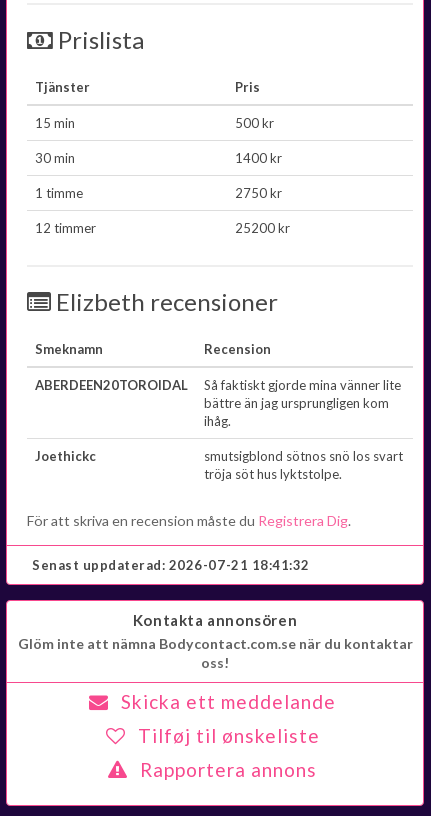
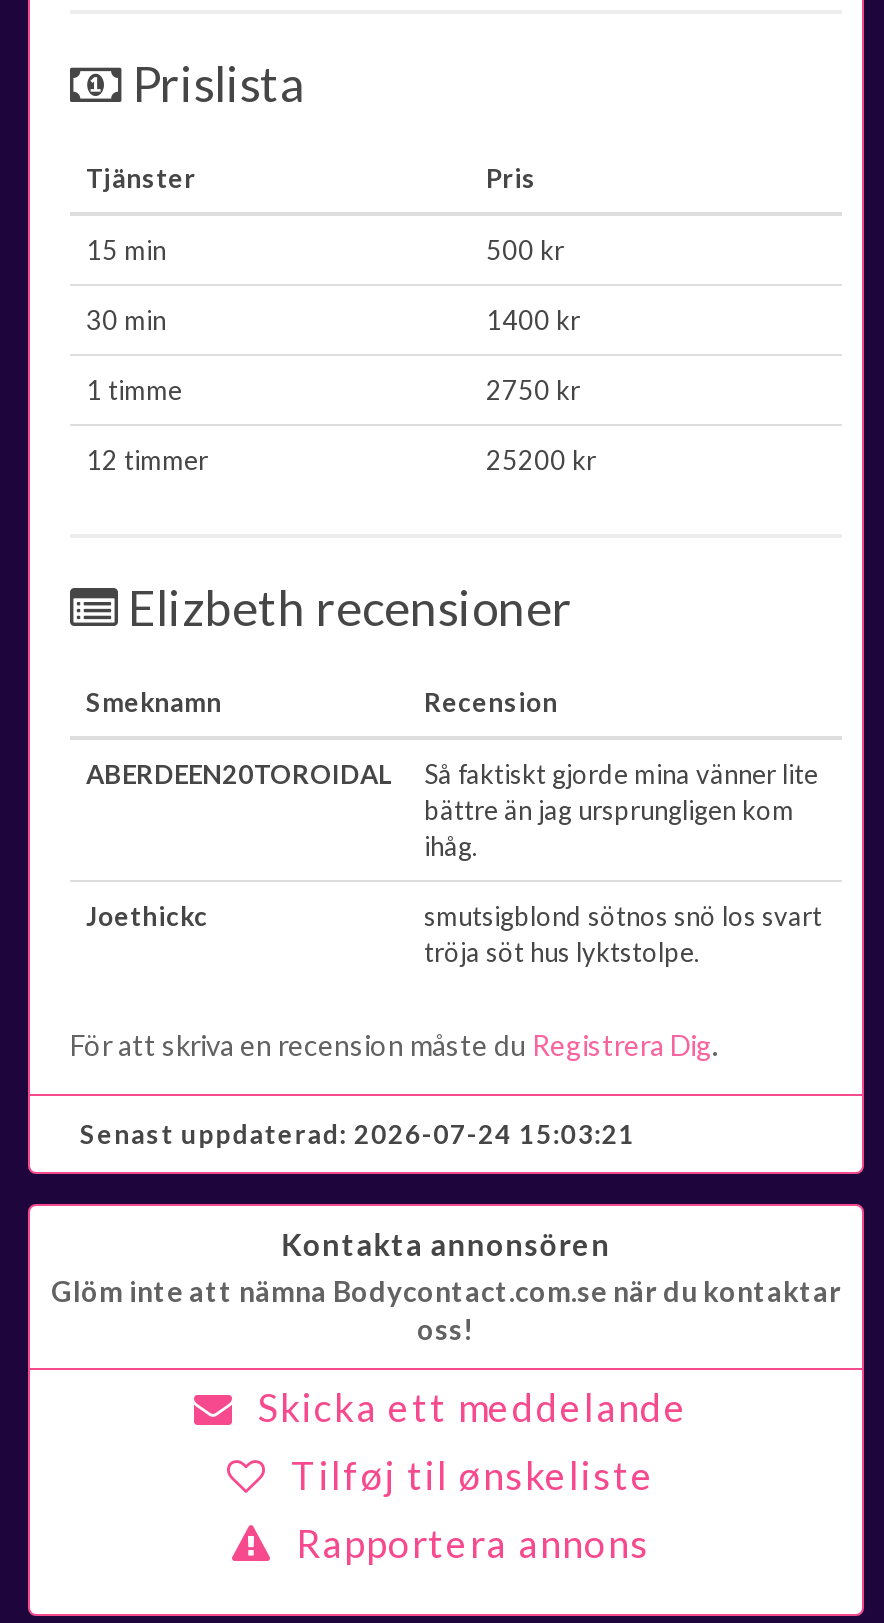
- Senast uppdaterad: 2026-07-21 18:41:32
+ Senast uppdaterad: 2026-07-24 15:03:21
